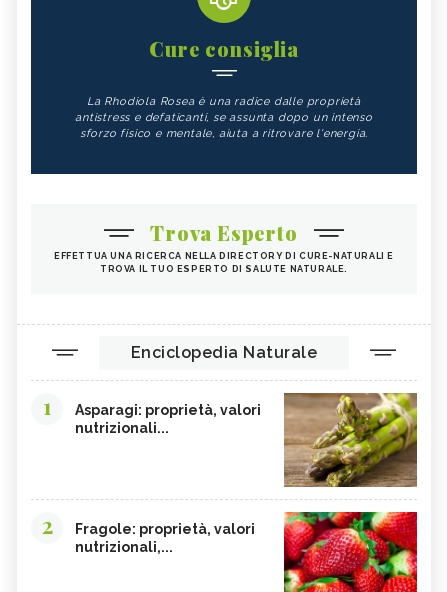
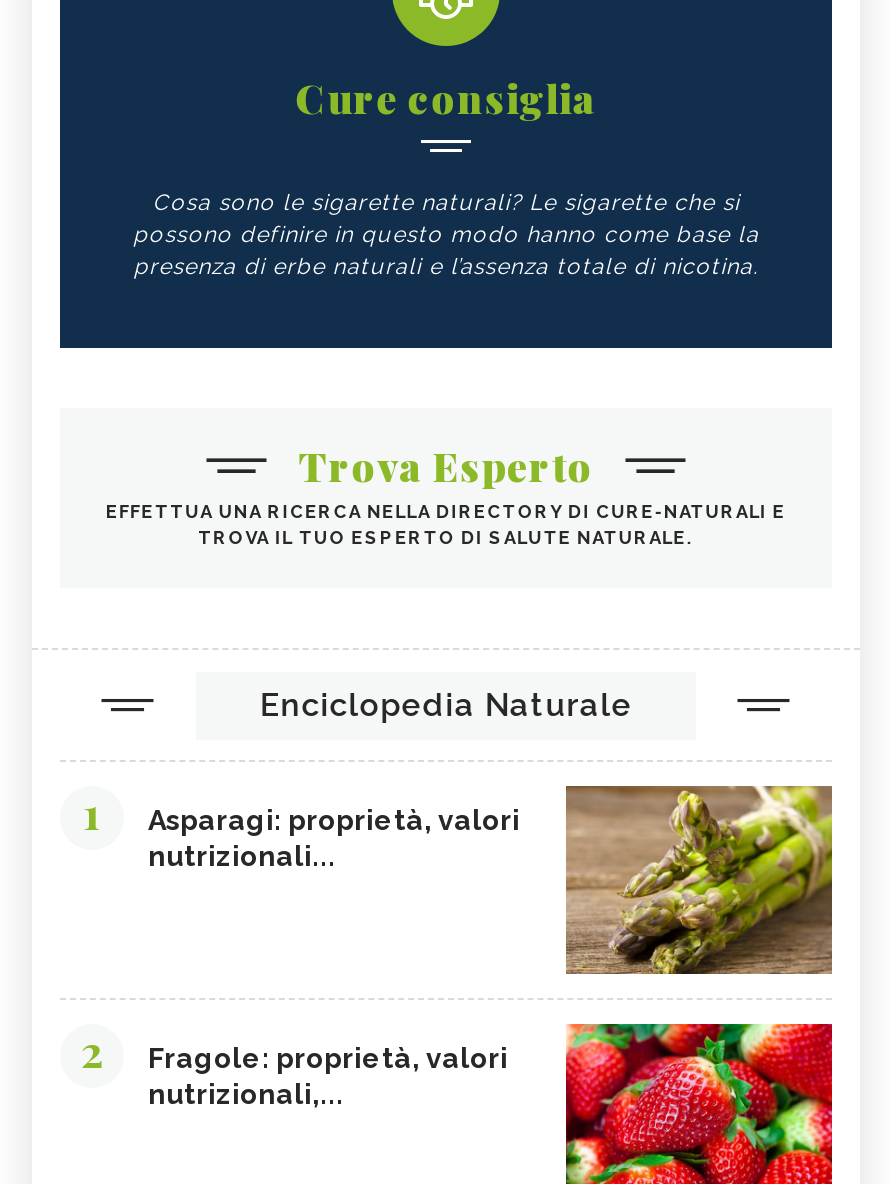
- La Rhodiola Rosea è una radice dalle proprietà
- antistress e defaticanti, se assunta dopo un intenso
- sforzo fisico e mentale, aiuta a ritrovare l'energia.
+ Cosa sono le sigarette naturali? Le sigarette che si
+ possono definire in questo modo hanno come base la
+ presenza di erbe naturali e l’assenza totale di nicotina.
